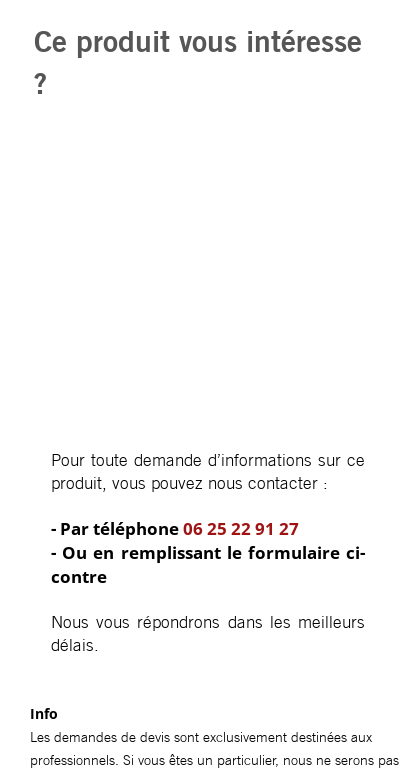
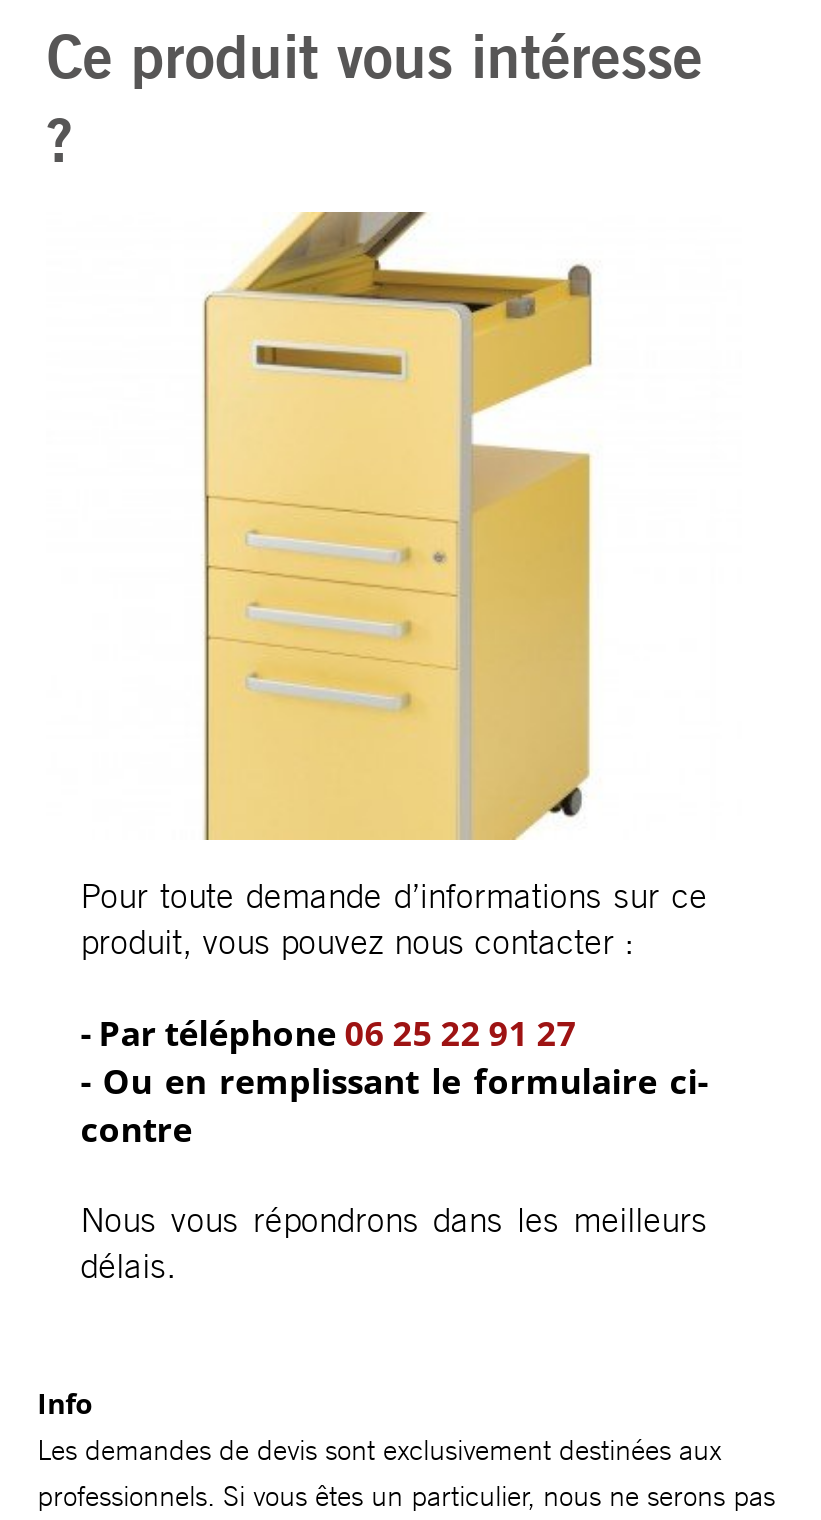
+ [image]
